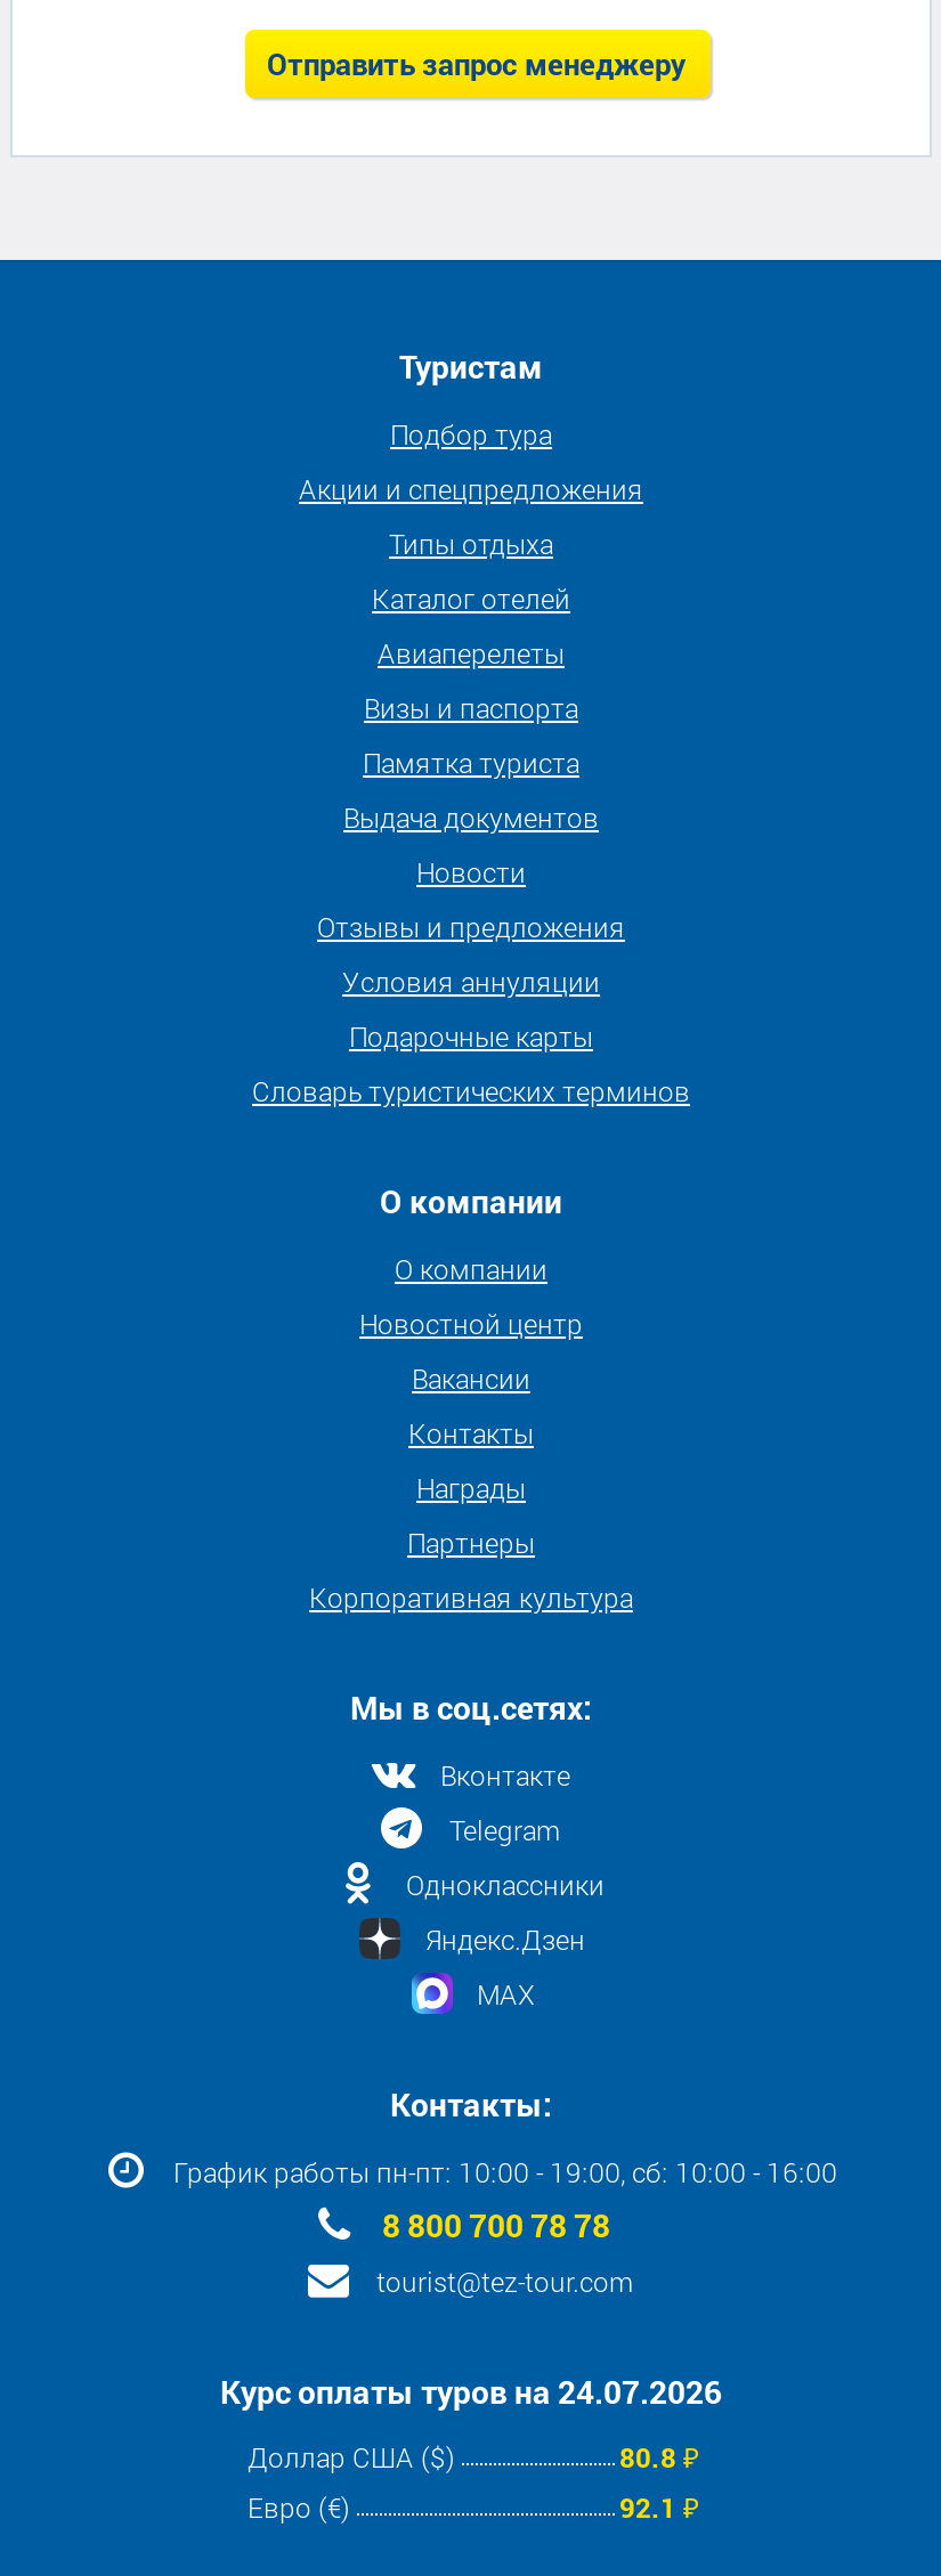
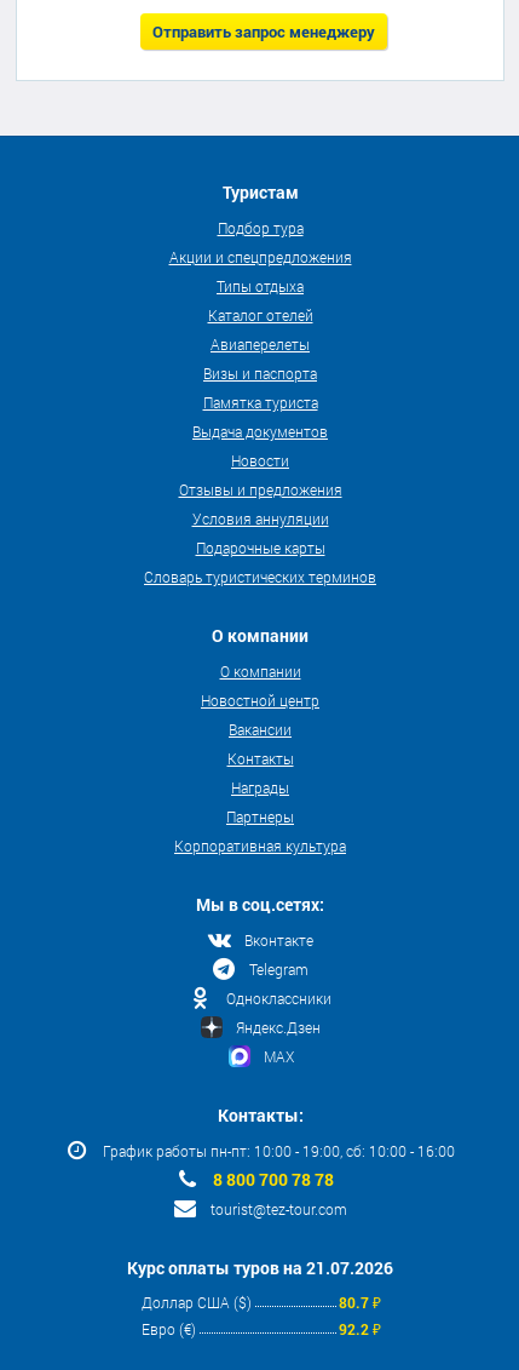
- Курс оплаты туров на 24.07.2026
+ Курс оплаты туров на 21.07.2026

- 80.8 ₽
+ 80.7 ₽

- 92.1 ₽
+ 92.2 ₽
